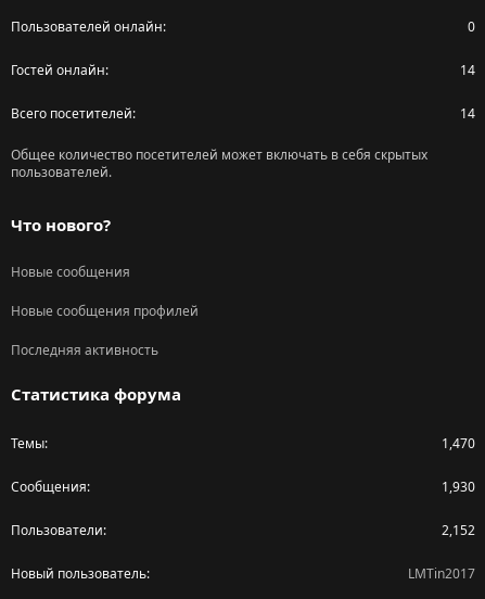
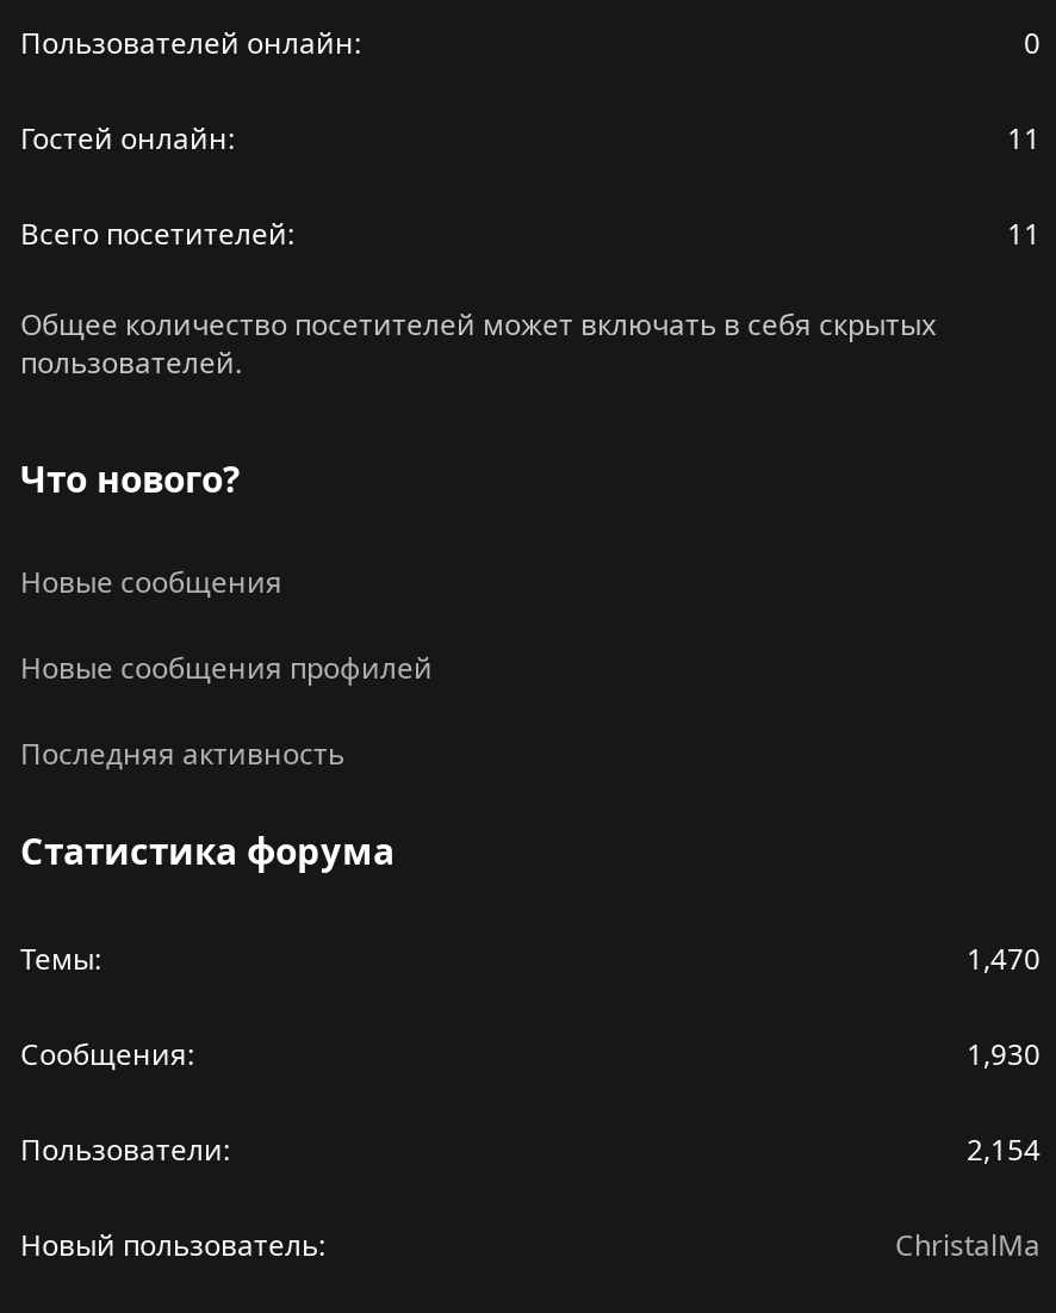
- 14
+ 11

- 14
+ 11

- 2,152
+ 2,154

- LMTin2017
+ ChristalMa
